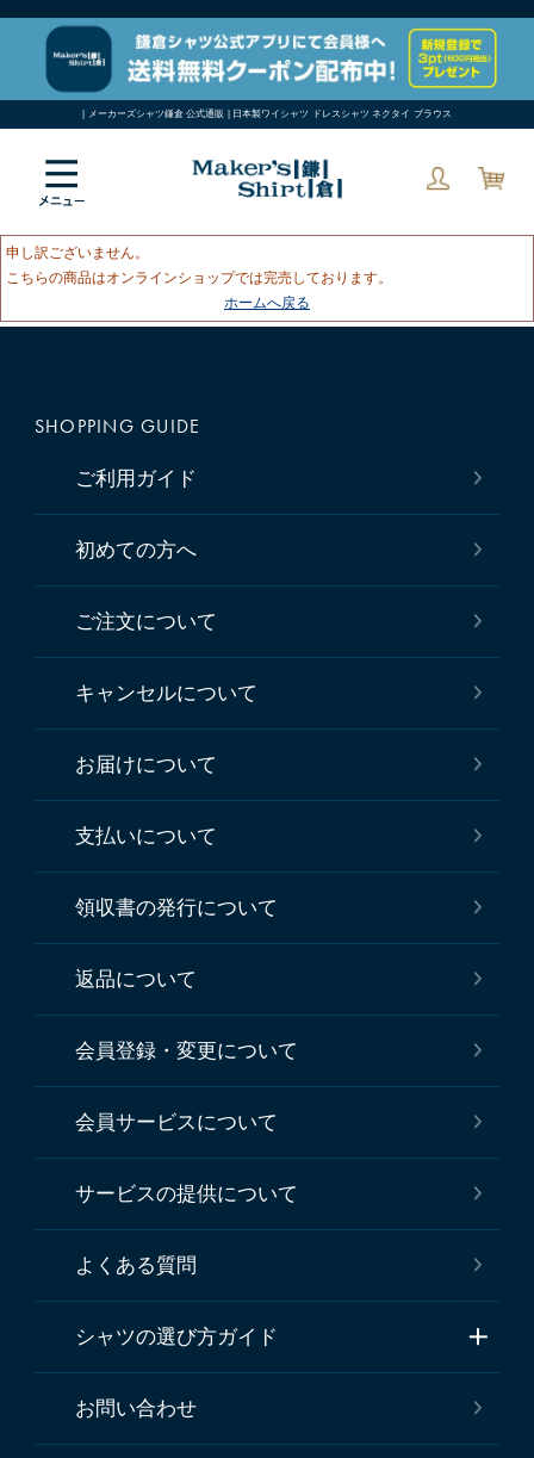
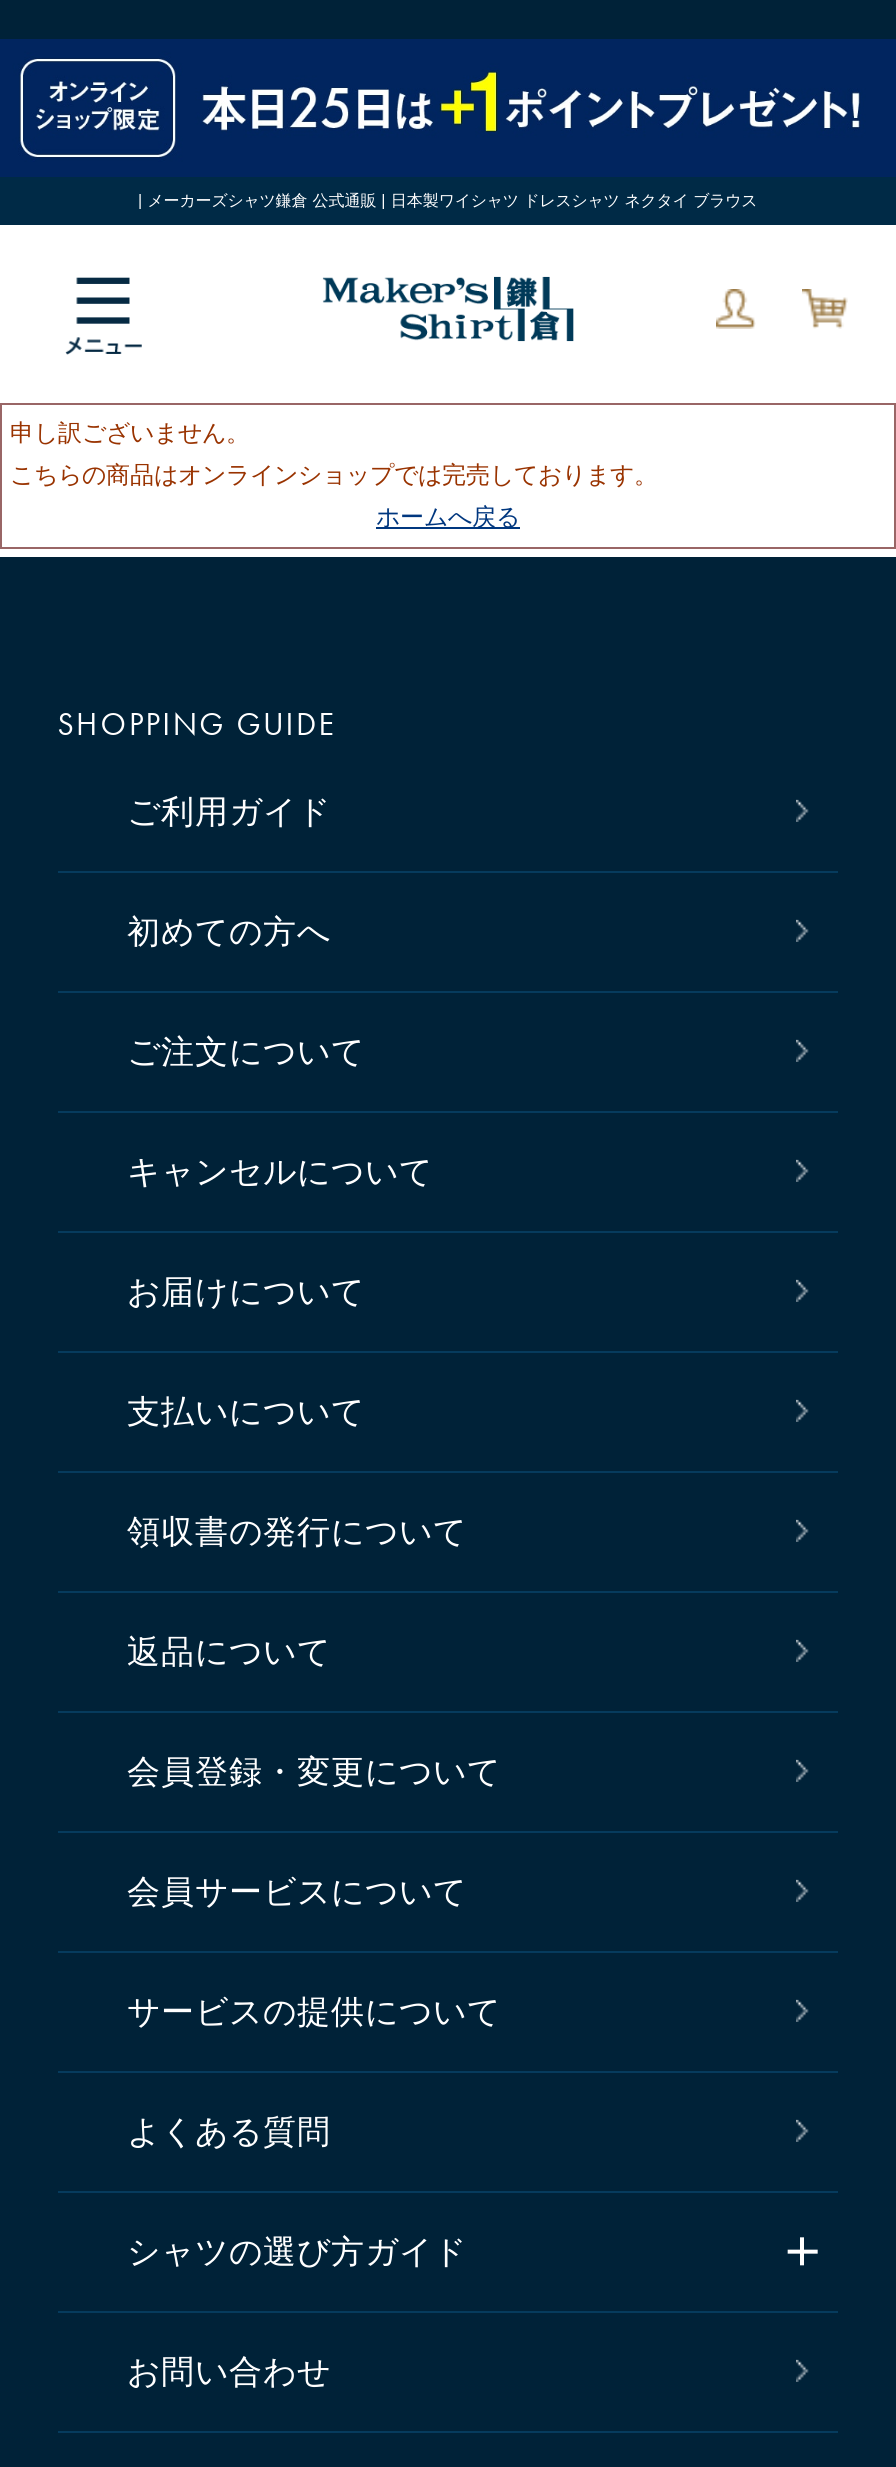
- [image]
+ [image]
